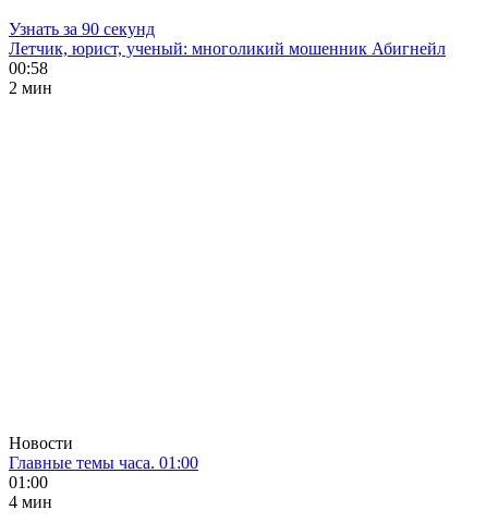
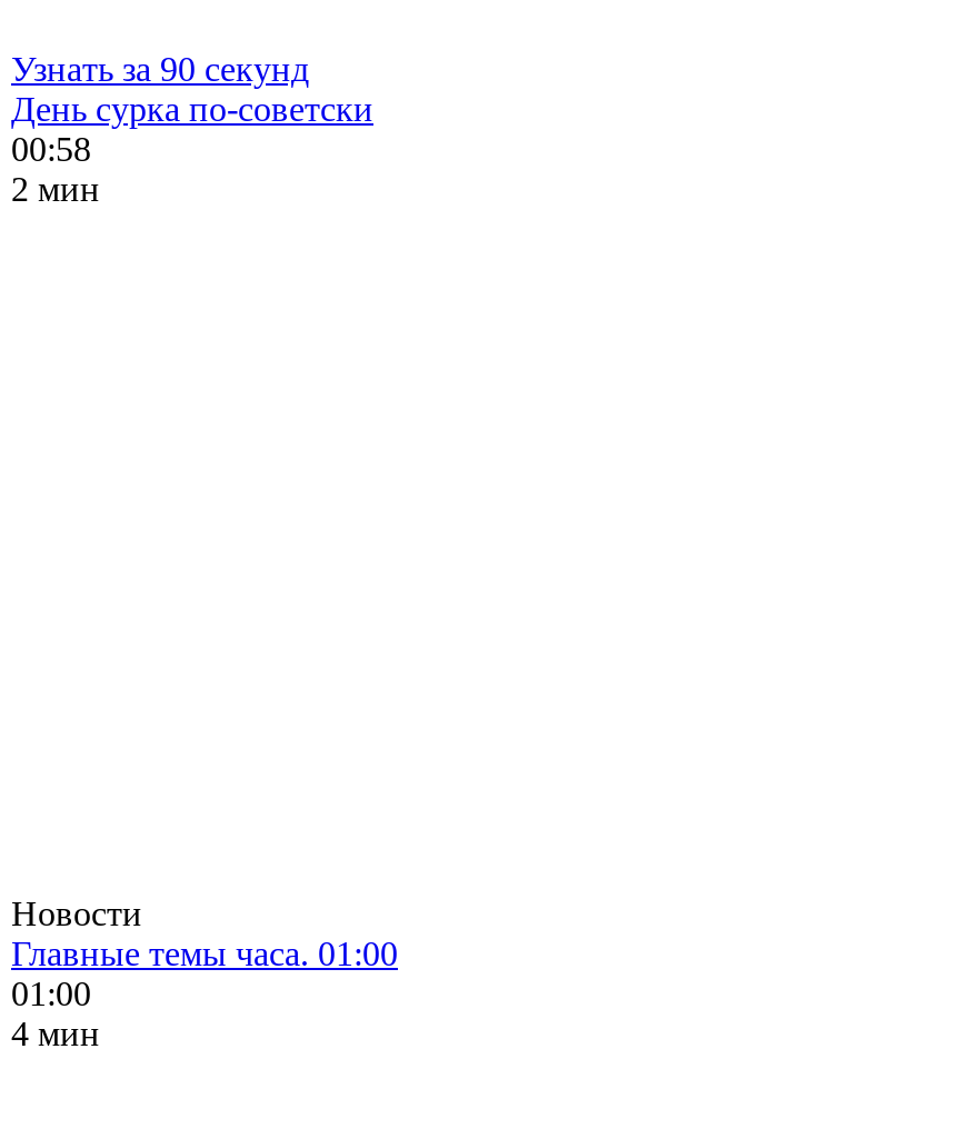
- Летчик, юрист, ученый: многоликий мошенник Абигнейл
+ День сурка по-советски
